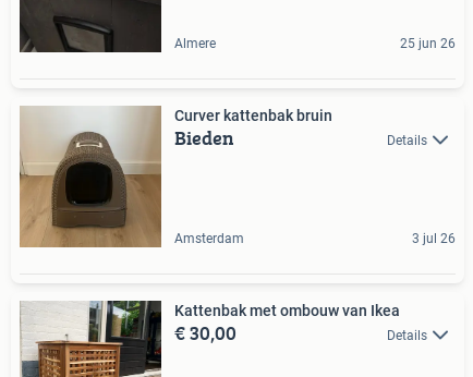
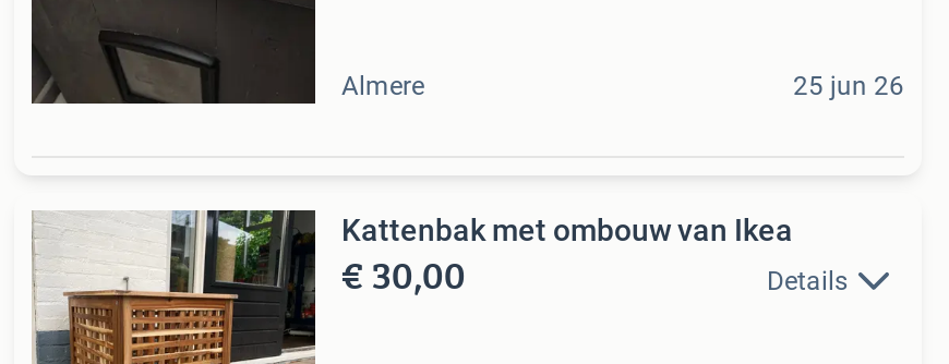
- [image]
- Curver kattenbak bruin
- Bieden
- Details

- Amsterdam
- 3 jul 26
